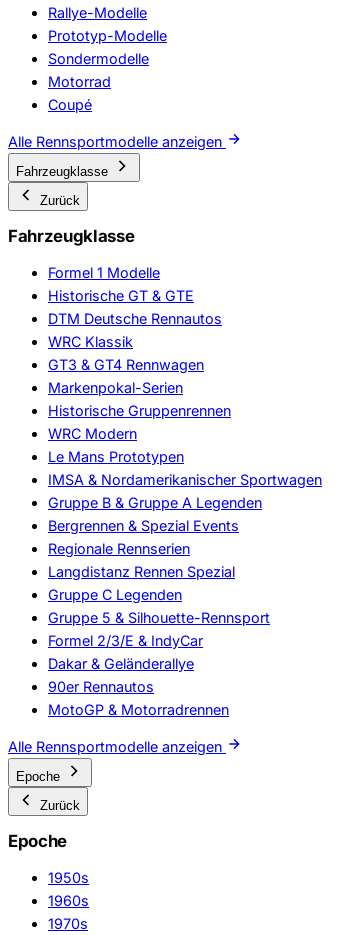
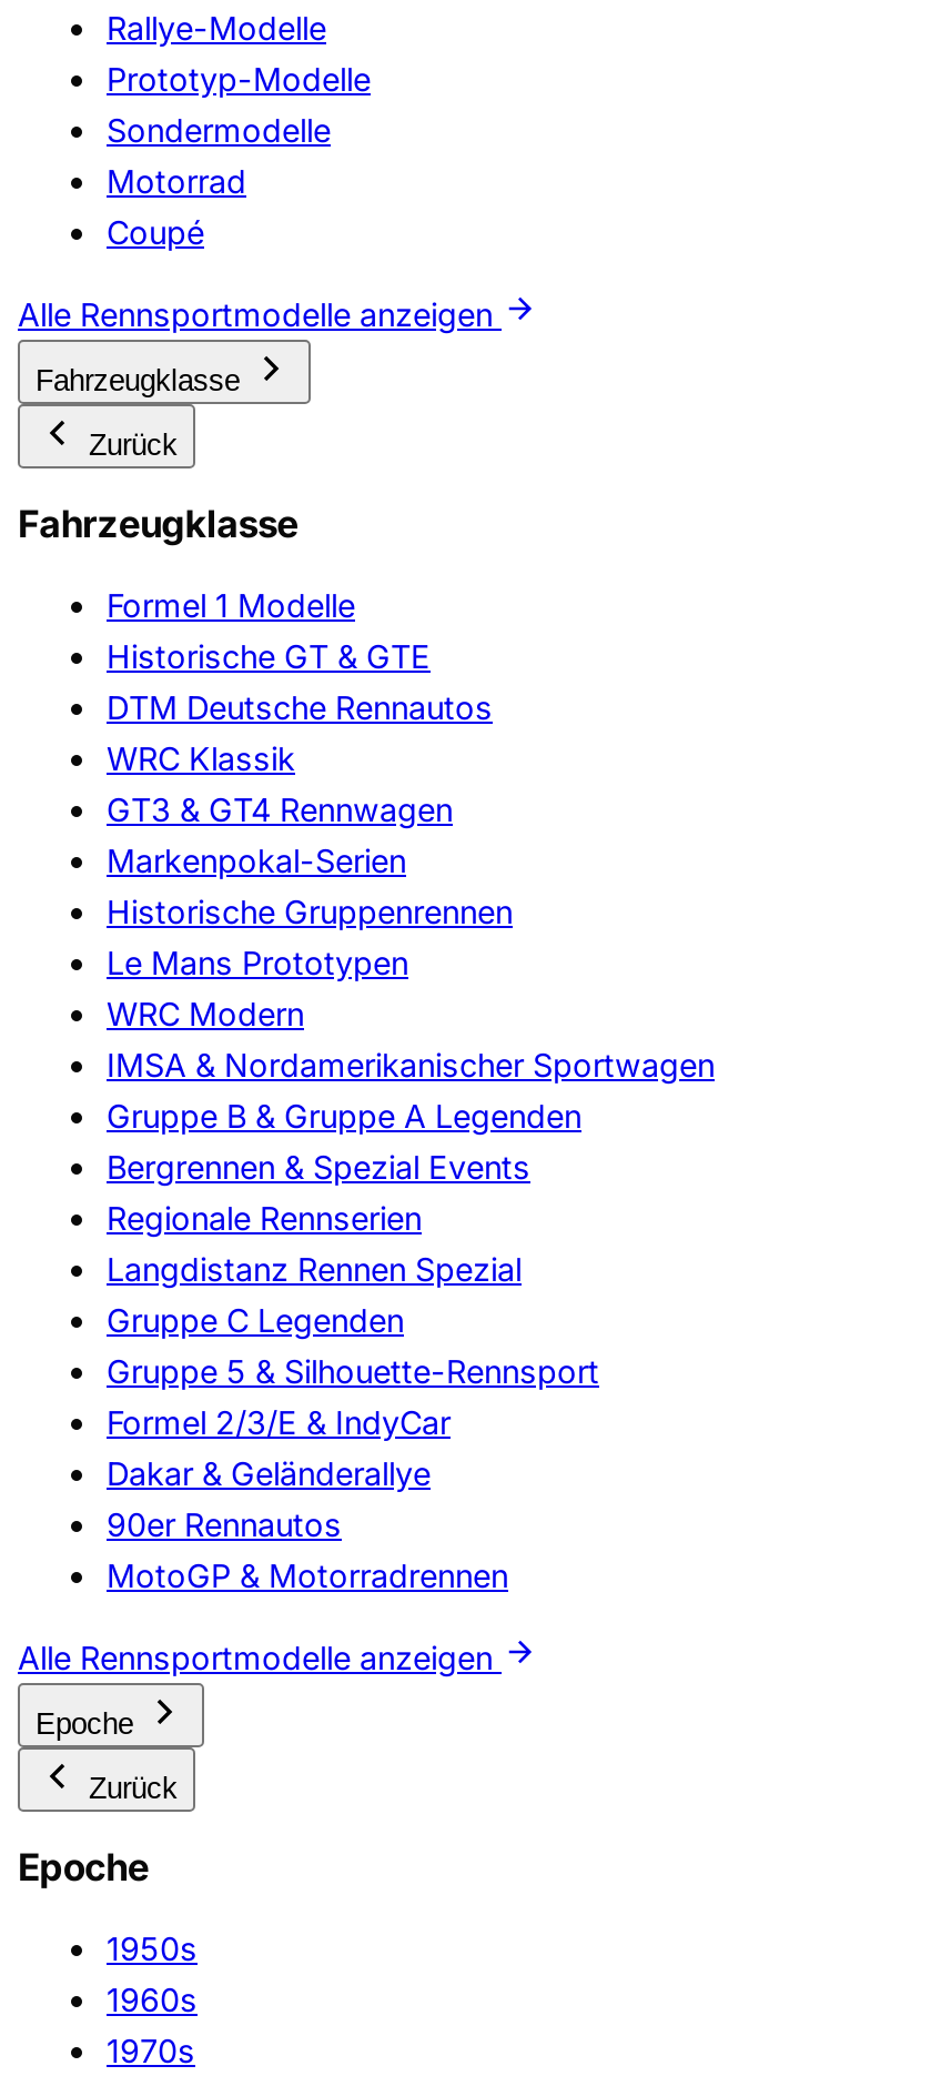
moved down: WRC Modern

moved up: Le Mans Prototypen
